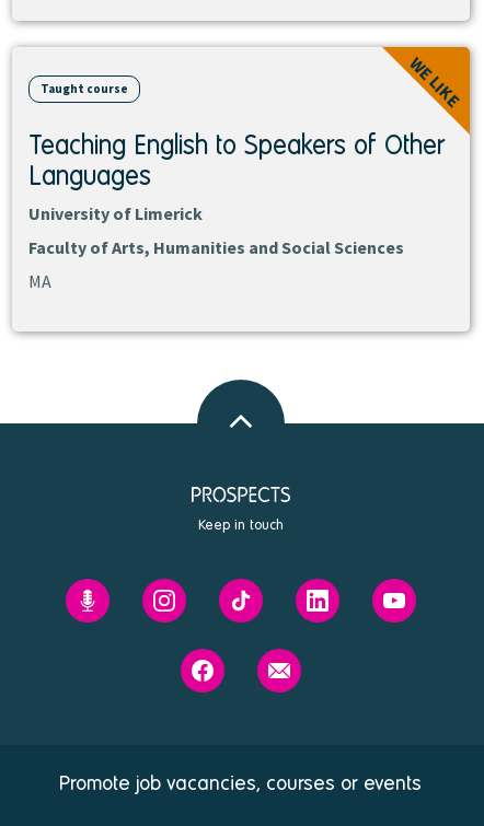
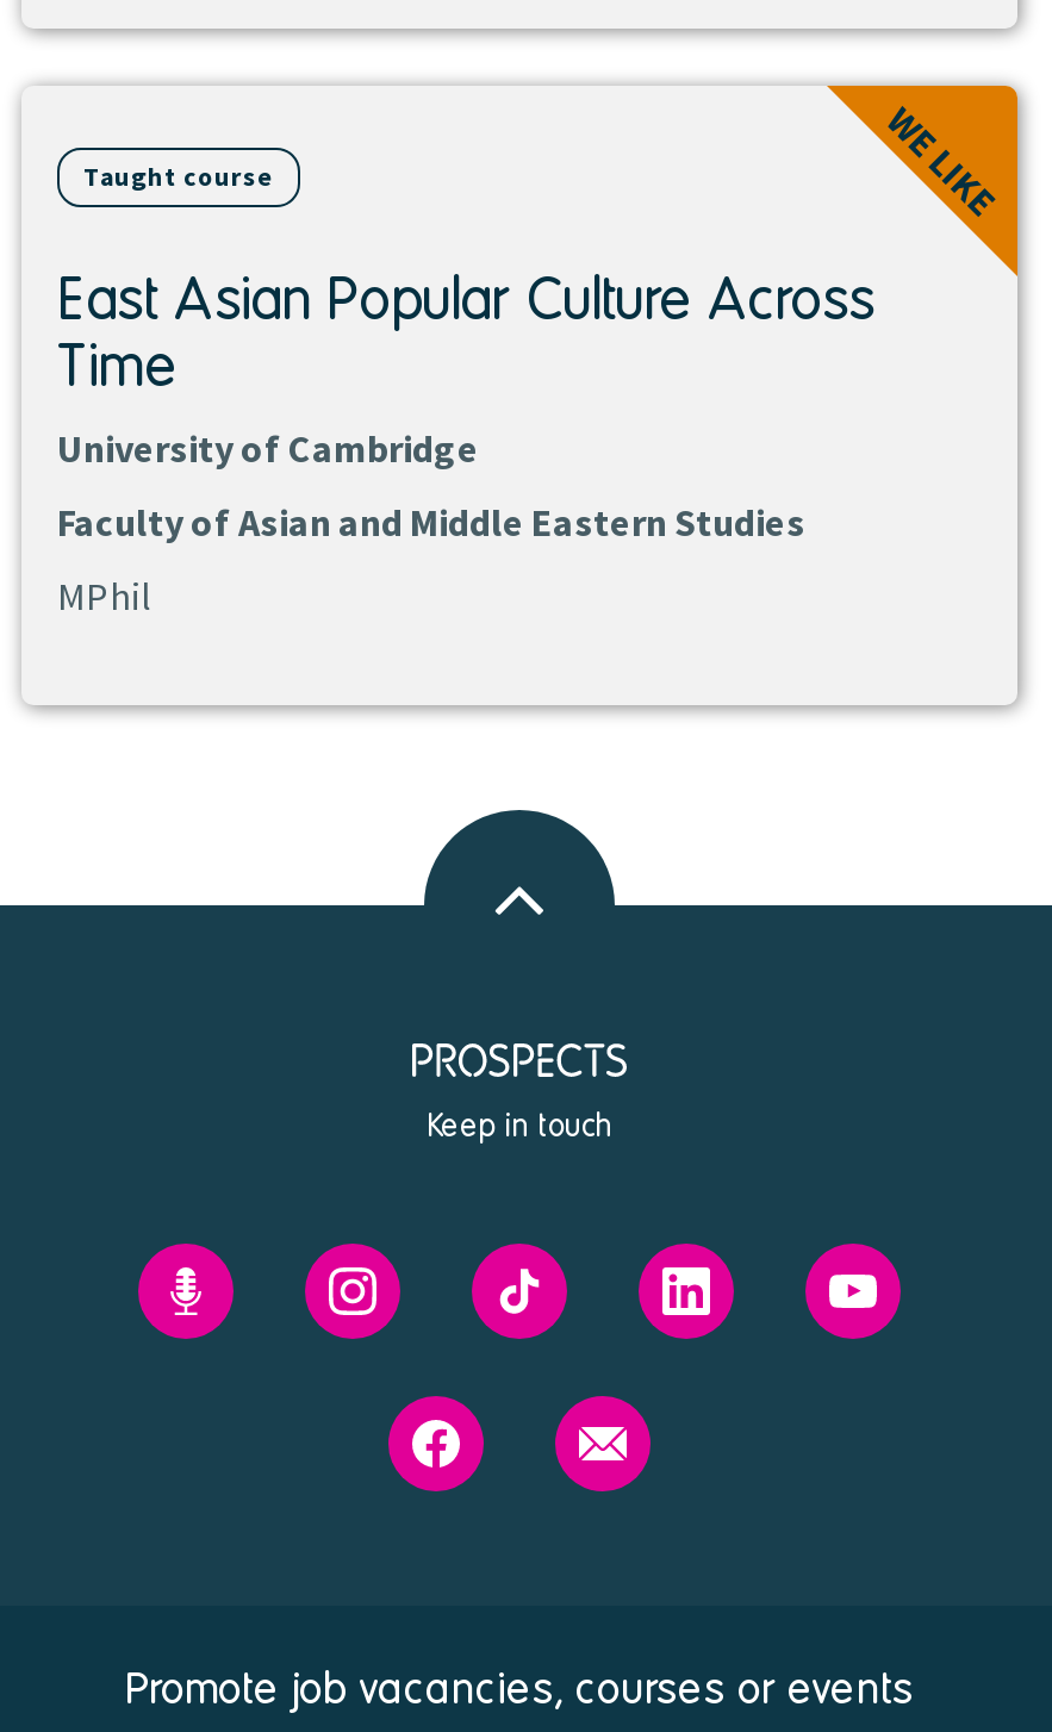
- Teaching English to Speakers of Other
- Languages
- University of Limerick
+ East Asian Popular Culture Across
+ Time
+ University of Cambridge

- Faculty of Arts, Humanities and Social Sciences
+ Faculty of Asian and Middle Eastern Studies

- MA
+ MPhil
